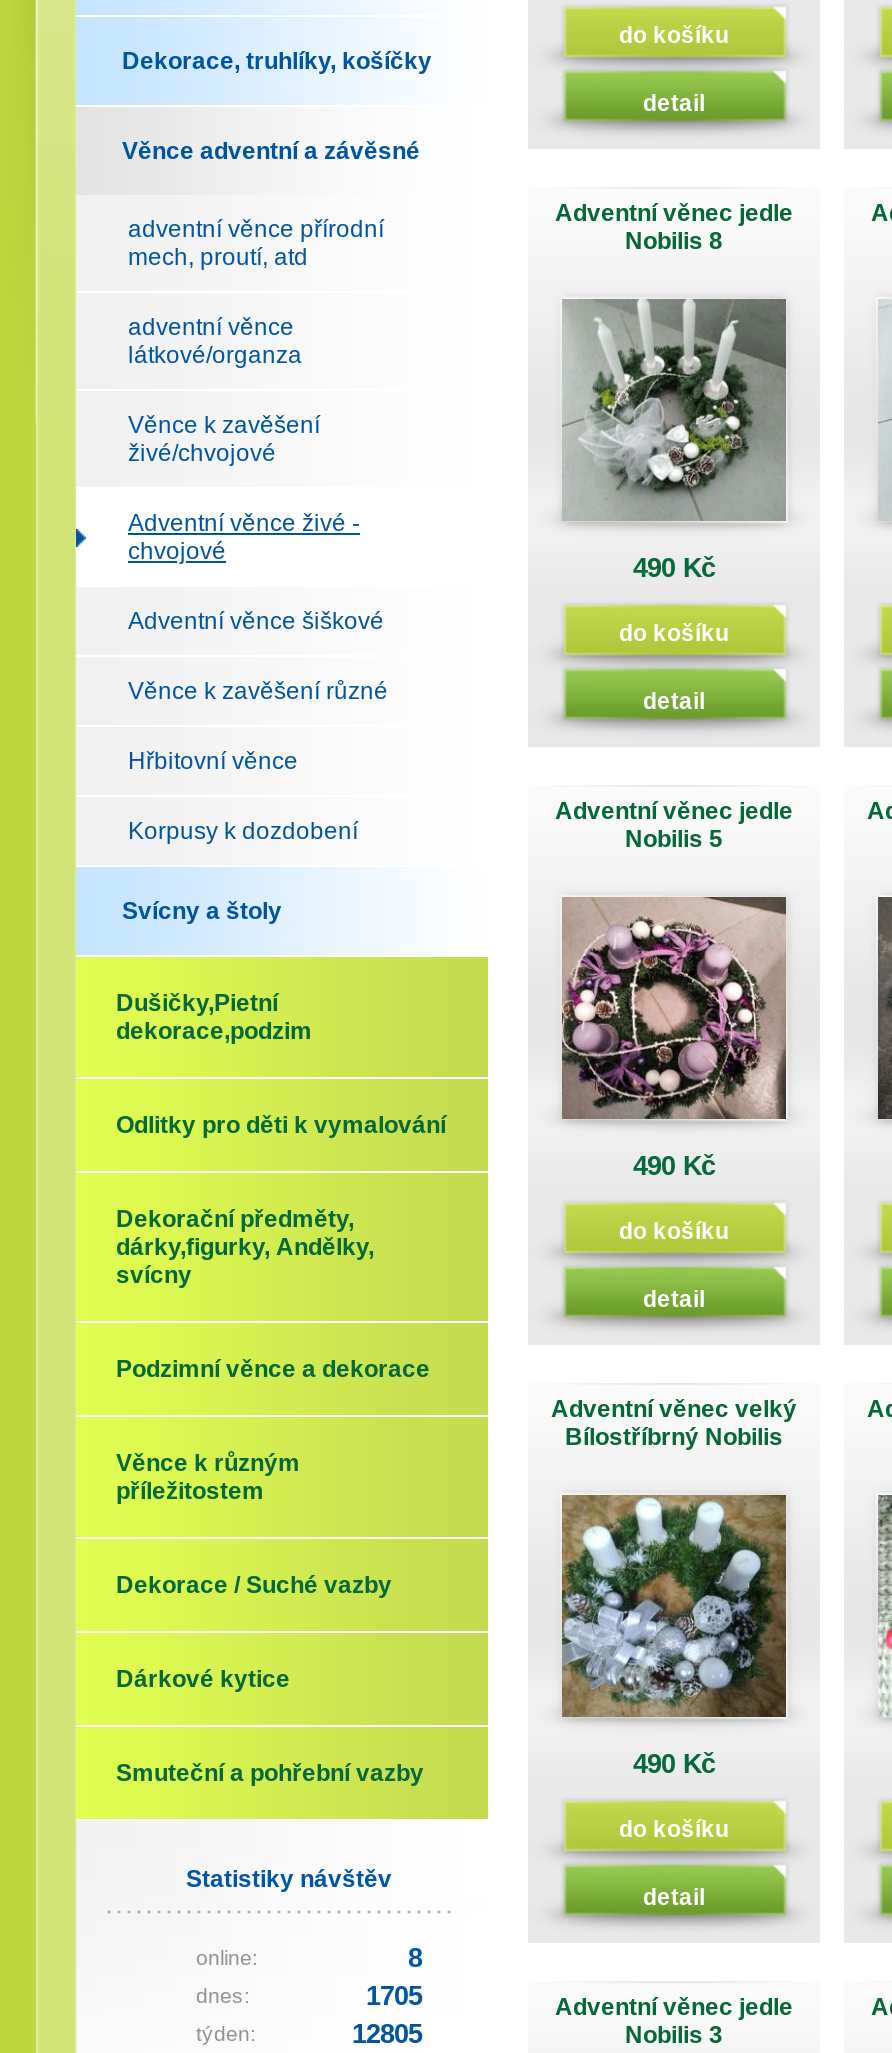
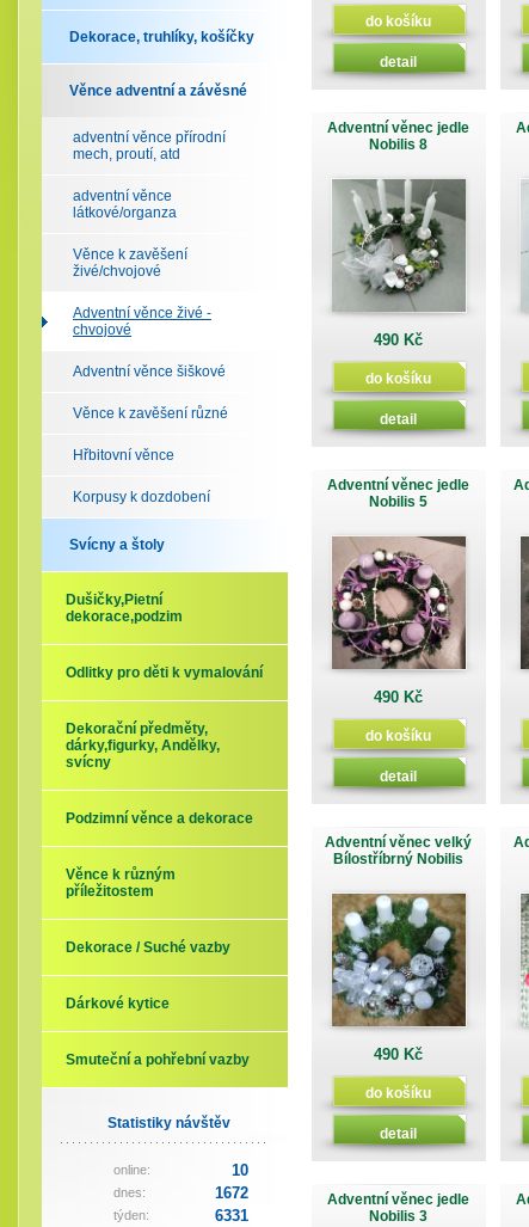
- 8
+ 10

- 1705
+ 1672

- 12805
+ 6331
